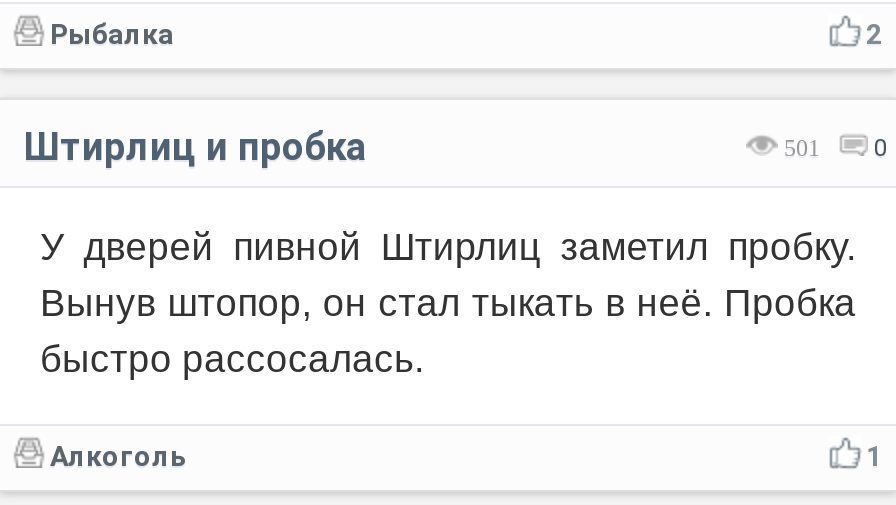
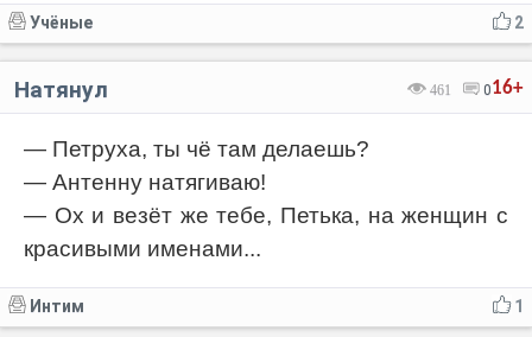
- Рыбалка
+ Учёные

- Штирлиц и пробка
+ Натянул

- 501
+ 16+
+ 461

- У дверей пивной Штирлиц заметил пробку.
- Вынув штопор, он стал тыкать в неё. Пробка
- быстро рассосалась.
+ — Петруха, ты чё там делаешь?
+ — Антенну натягиваю!
+ — Ох и везёт же тебе, Петька, на женщин с
+ красивыми именами...

- Алкоголь
+ Интим
